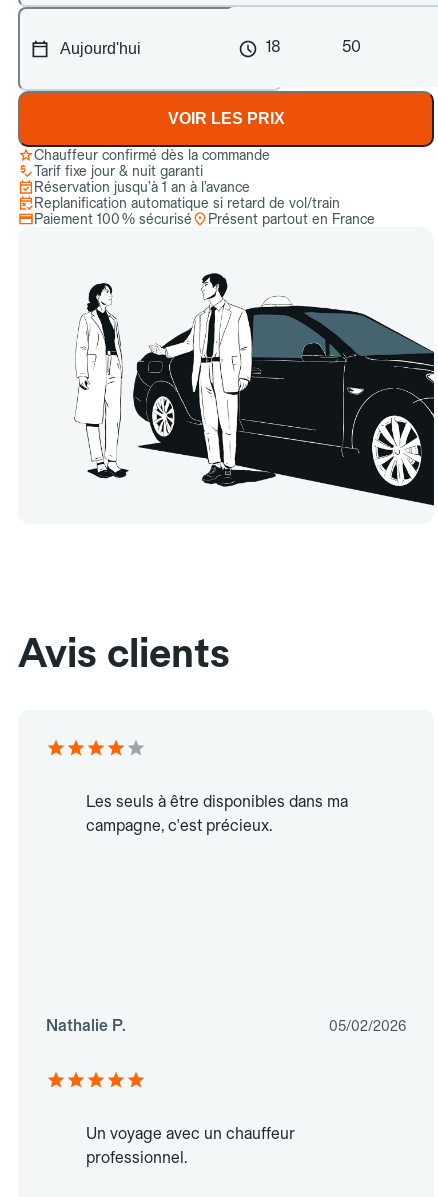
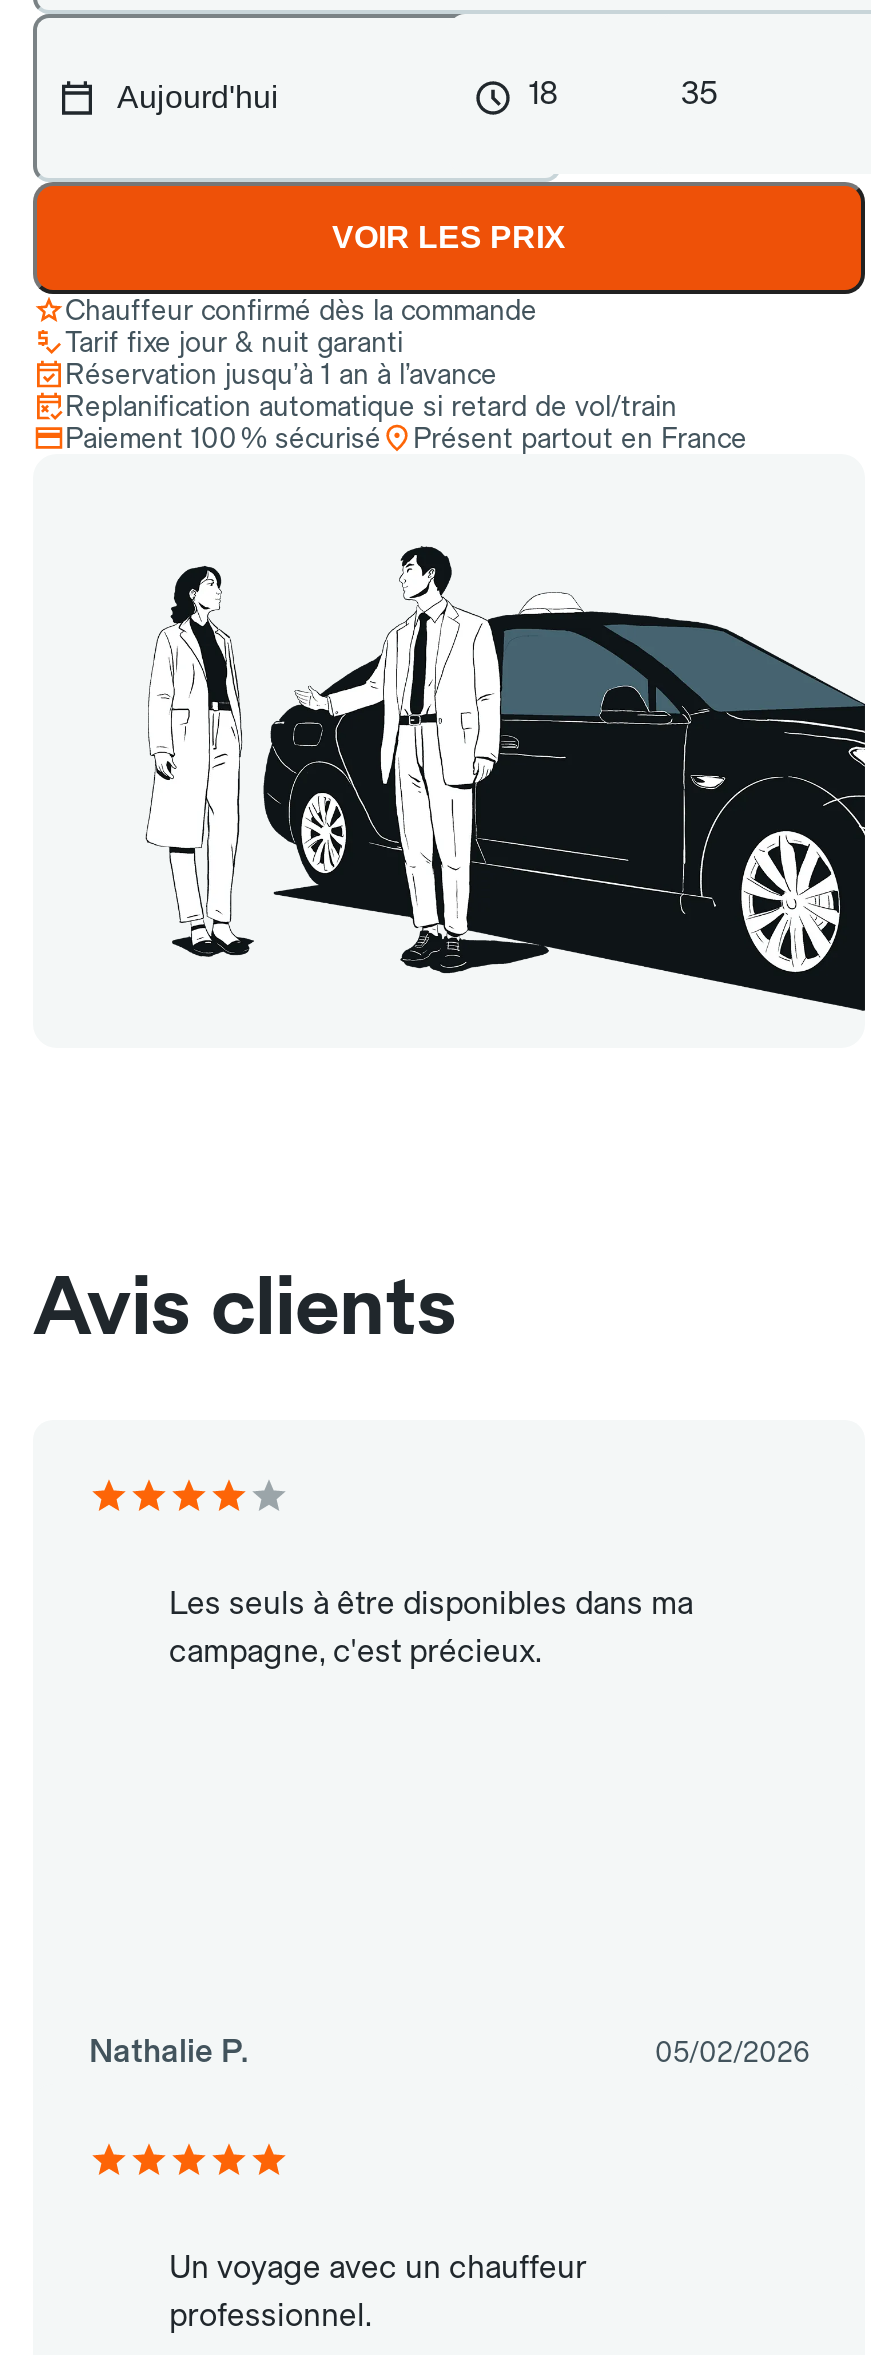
- 50
+ 35
